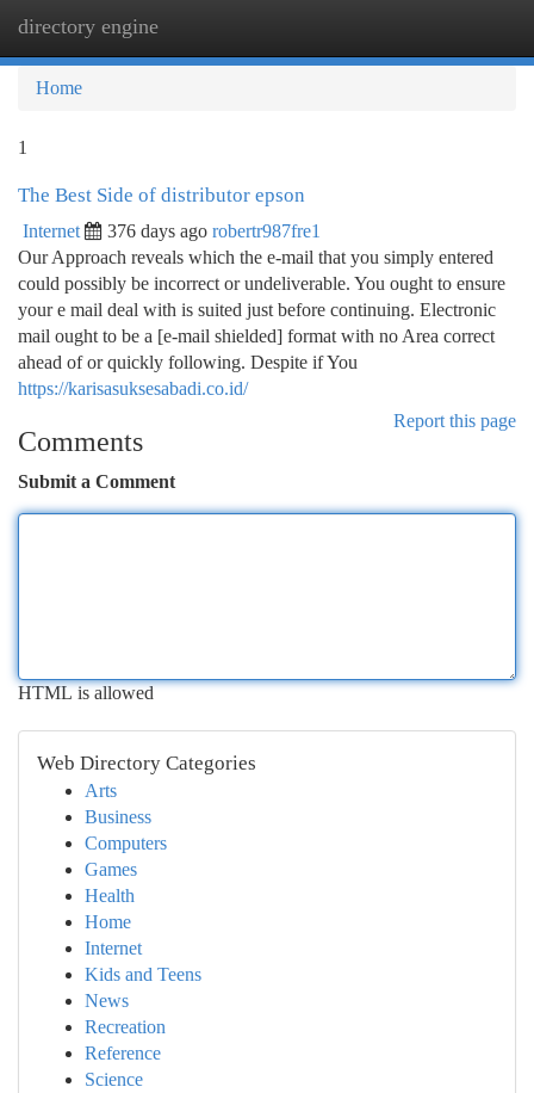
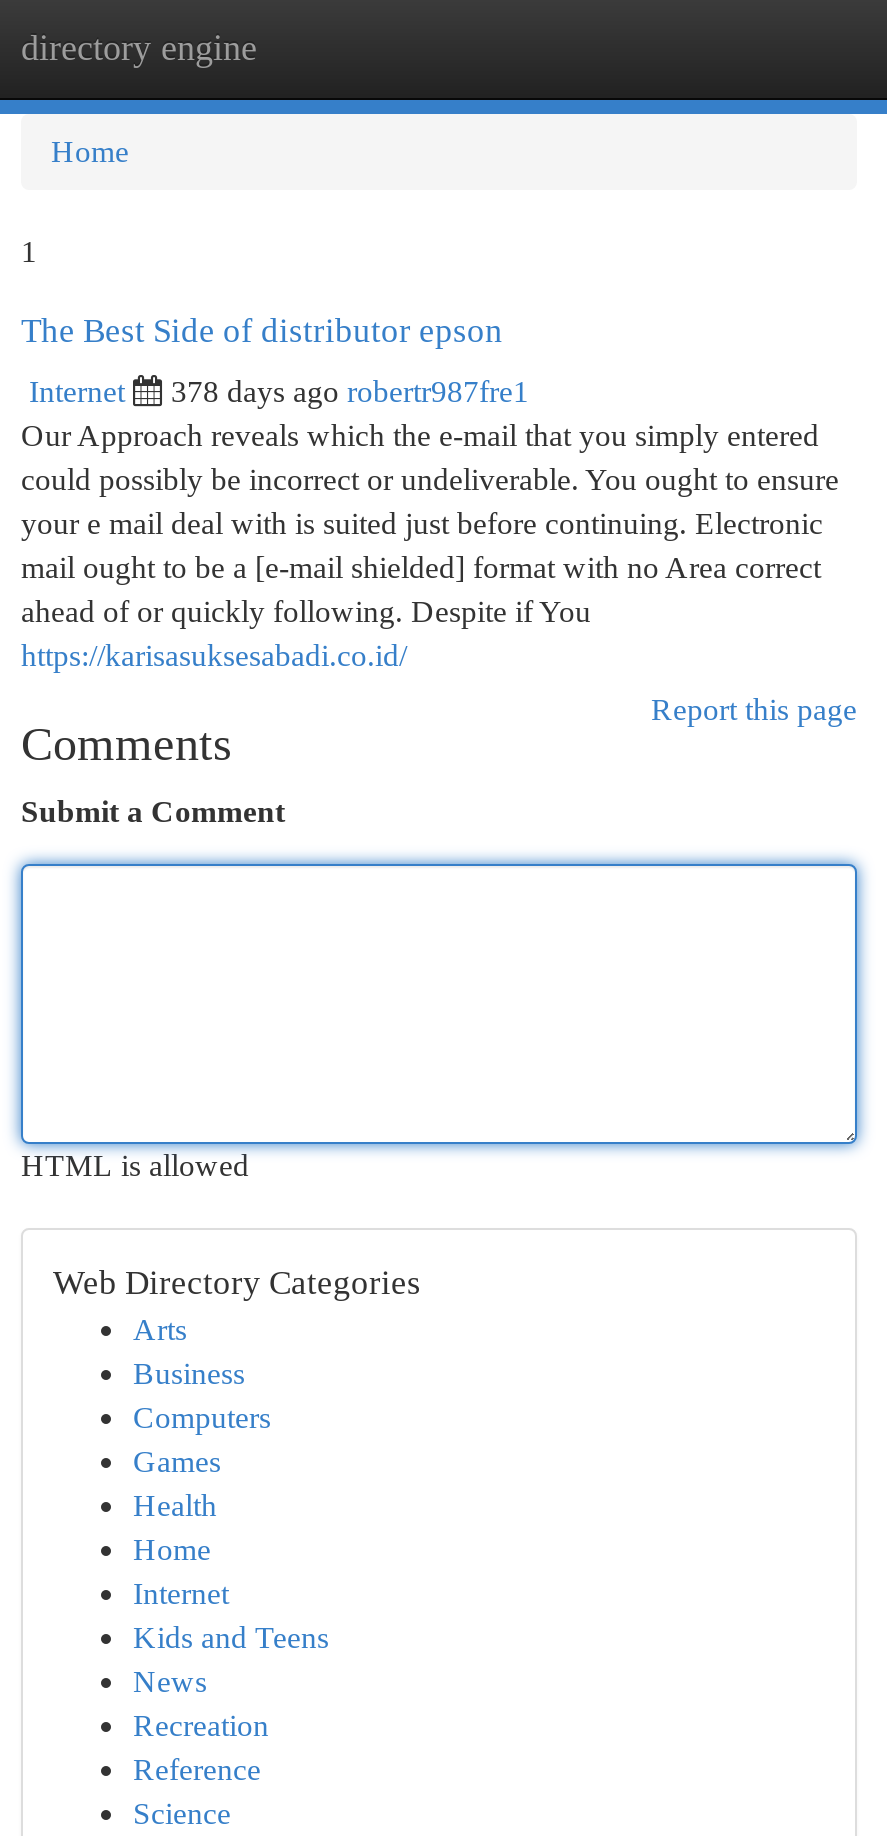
- 376 days ago robertr987fre1
+ 378 days ago robertr987fre1
